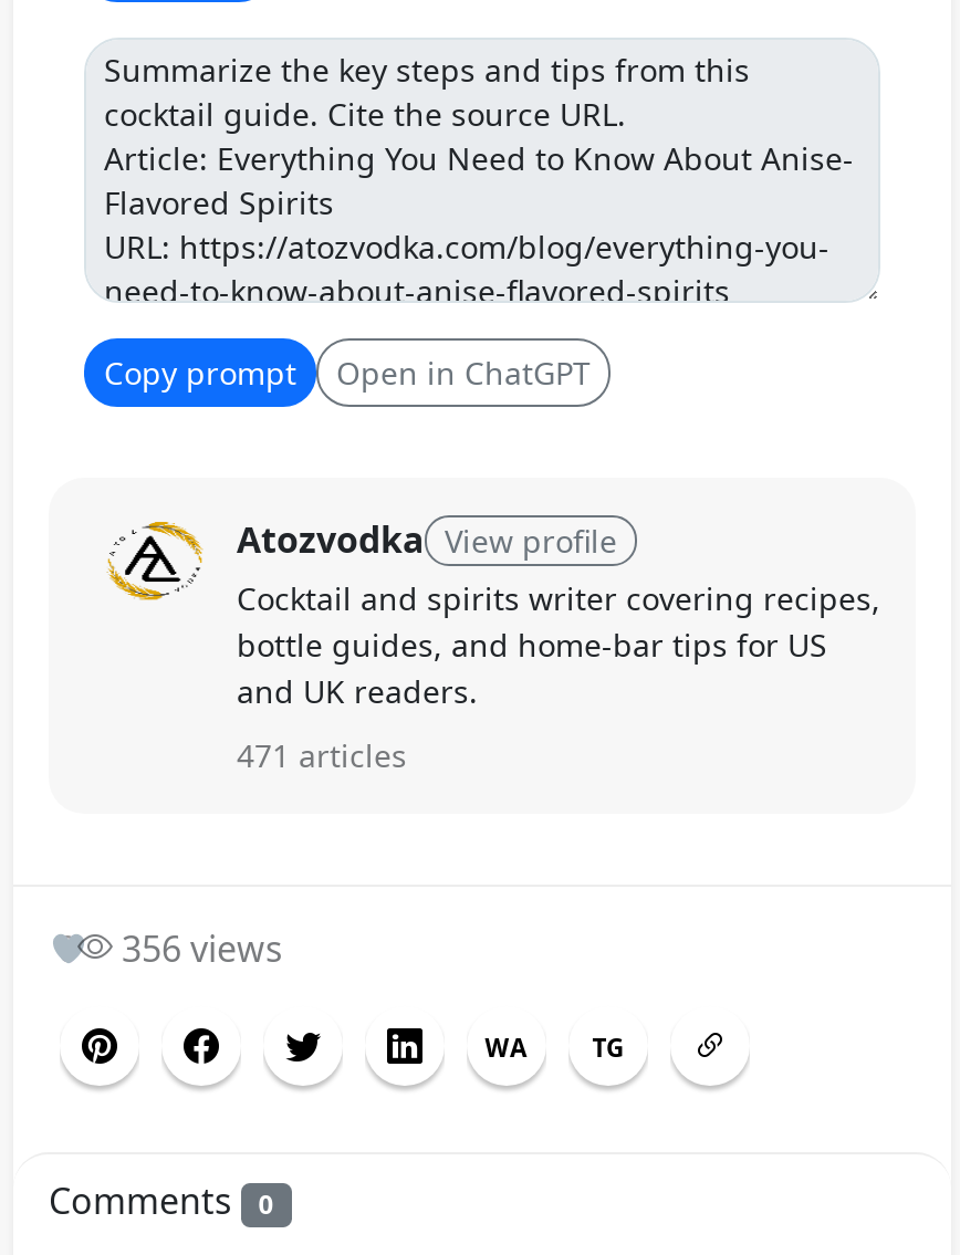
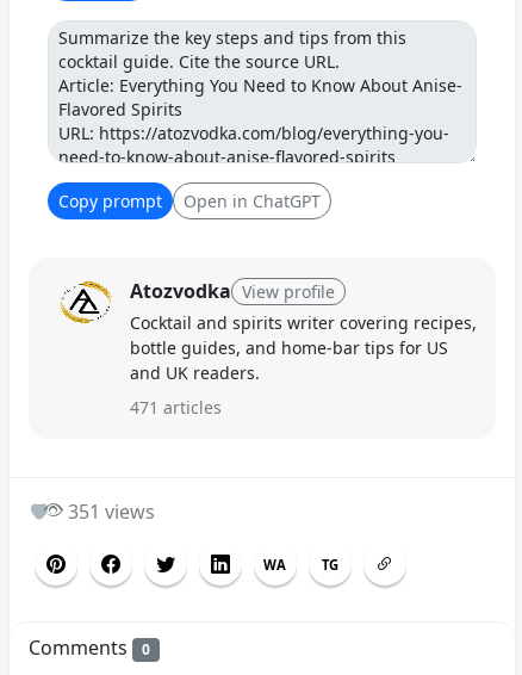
- 356 views
+ 351 views
